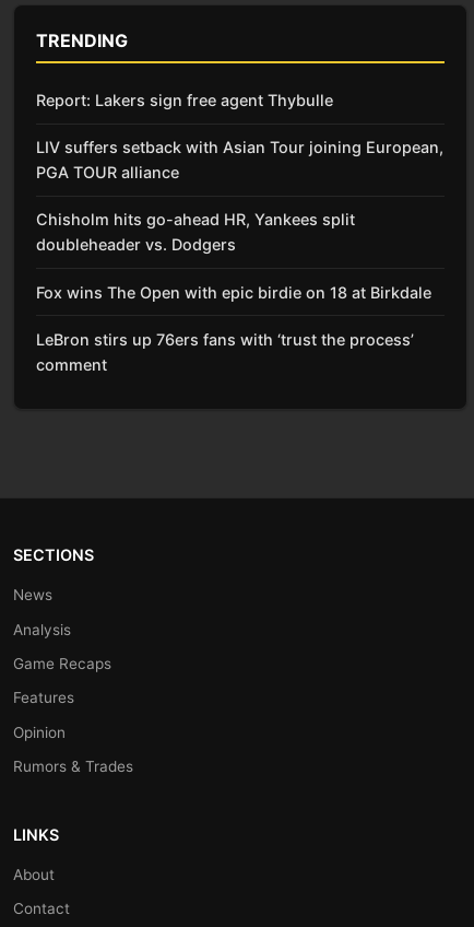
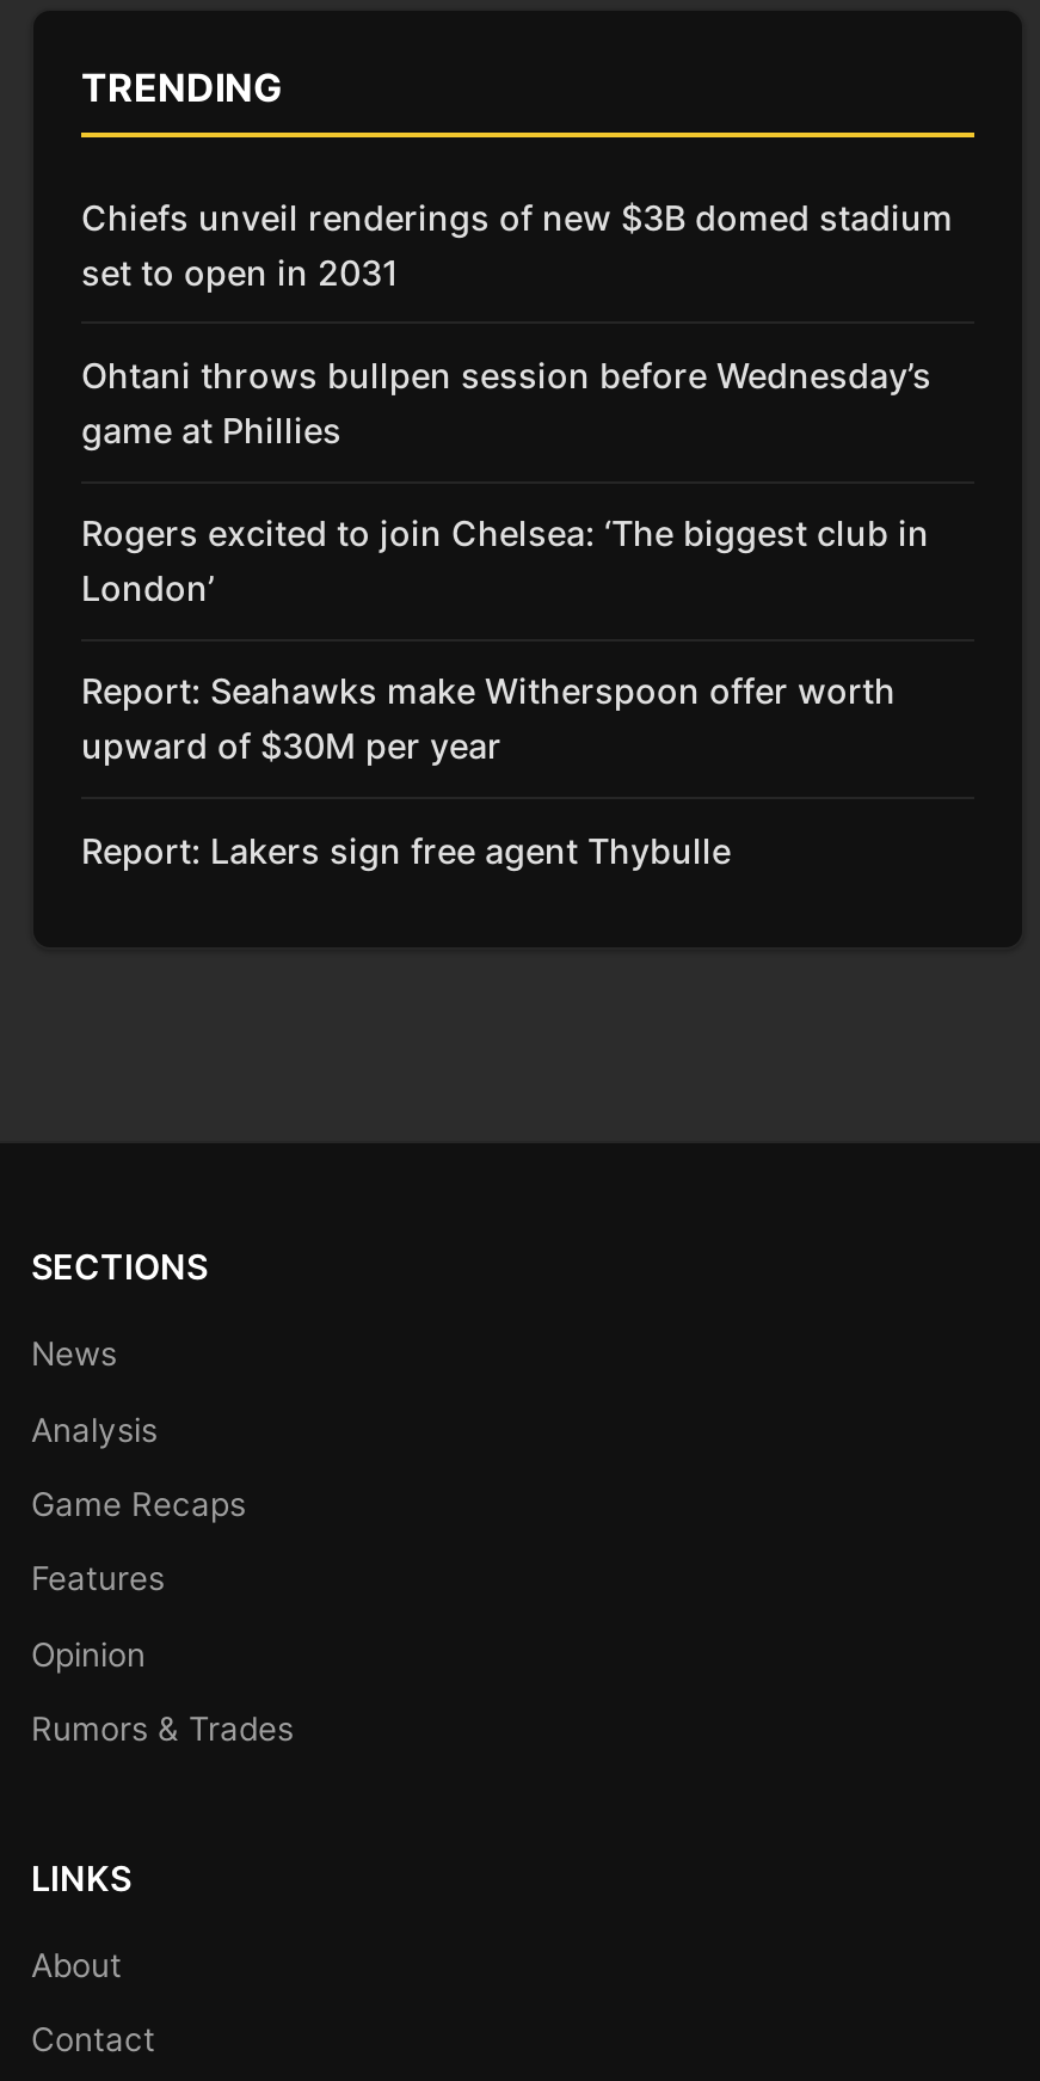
+ Chiefs unveil renderings of new $3B domed stadium
+ set to open in 2031
+ Ohtani throws bullpen session before Wednesday’s
+ game at Phillies
+ Rogers excited to join Chelsea: ‘The biggest club in
+ London’
+ Report: Seahawks make Witherspoon offer worth
+ upward of $30M per year

moved down: Report: Lakers sign free agent Thybulle

- LIV suffers setback with Asian Tour joining European,
- PGA TOUR alliance
- Chisholm hits go-ahead HR, Yankees split
- doubleheader vs. Dodgers
- Fox wins The Open with epic birdie on 18 at Birkdale
- LeBron stirs up 76ers fans with ‘trust the process’
- comment
